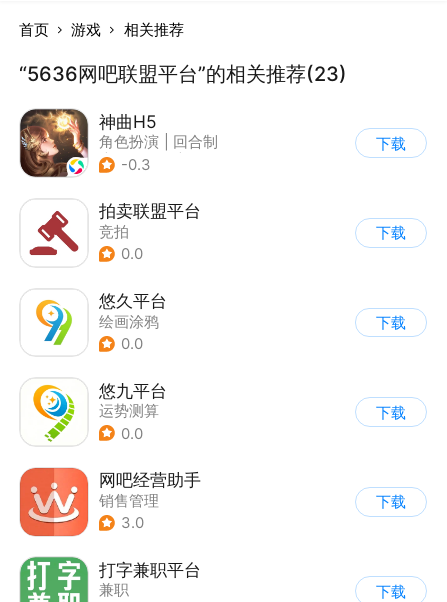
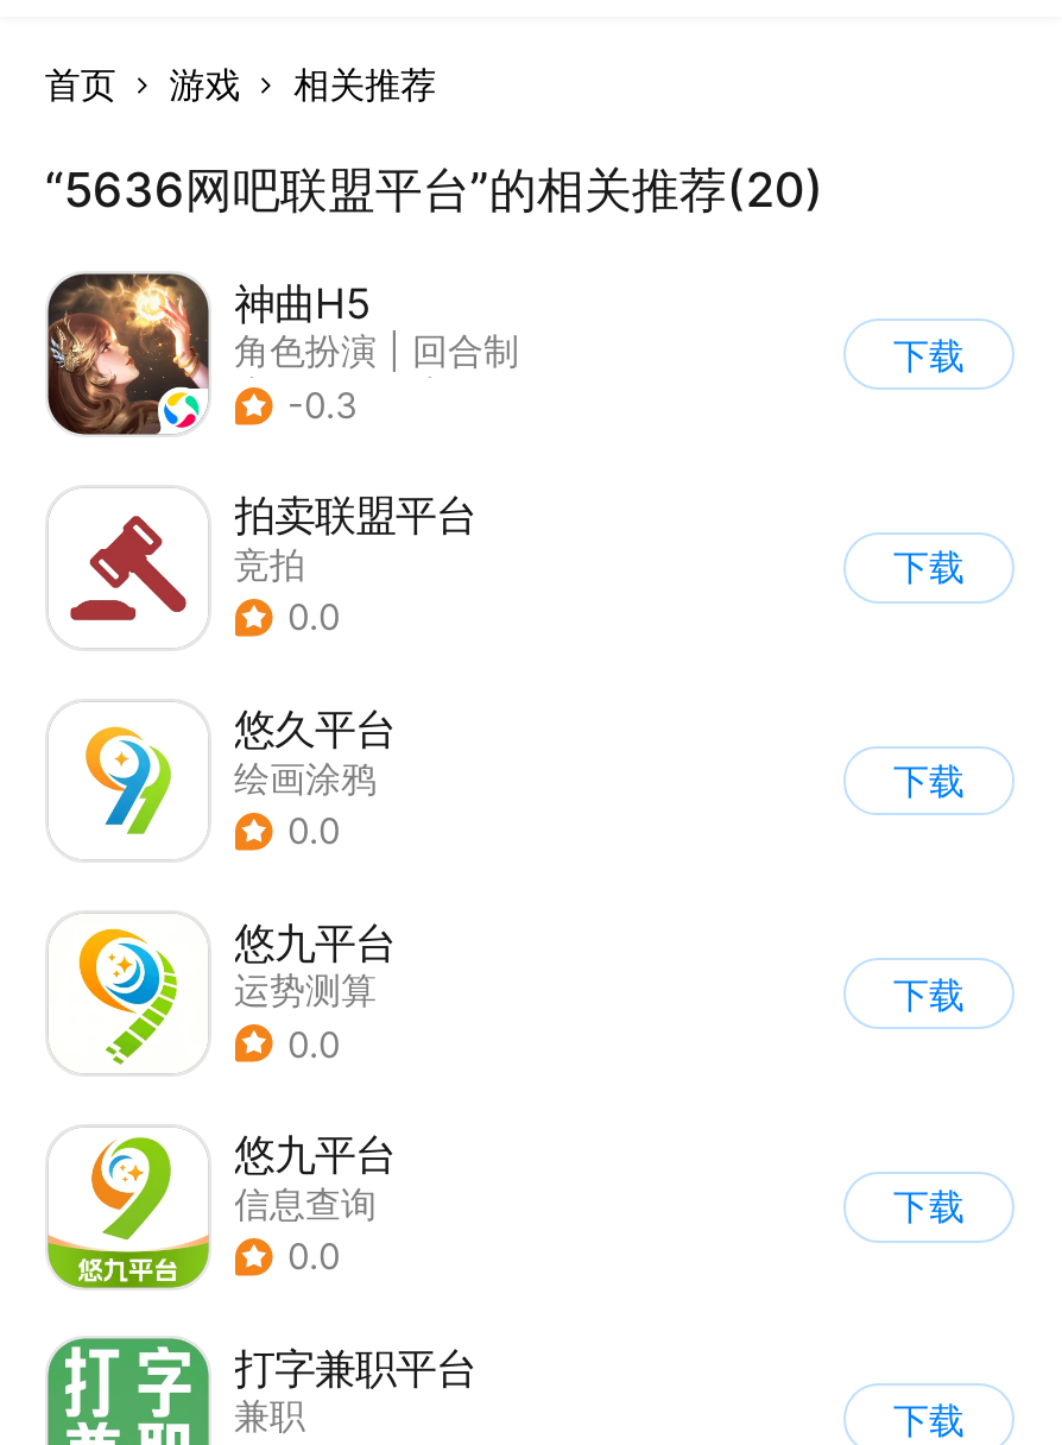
- “5636网吧联盟平台”的相关推荐(23)
+ “5636网吧联盟平台”的相关推荐(20)

- [image]
- 网吧经营助手
- 销售管理
- 3.0
+ [image]
+ 悠九平台
+ 信息查询
+ 0.0
